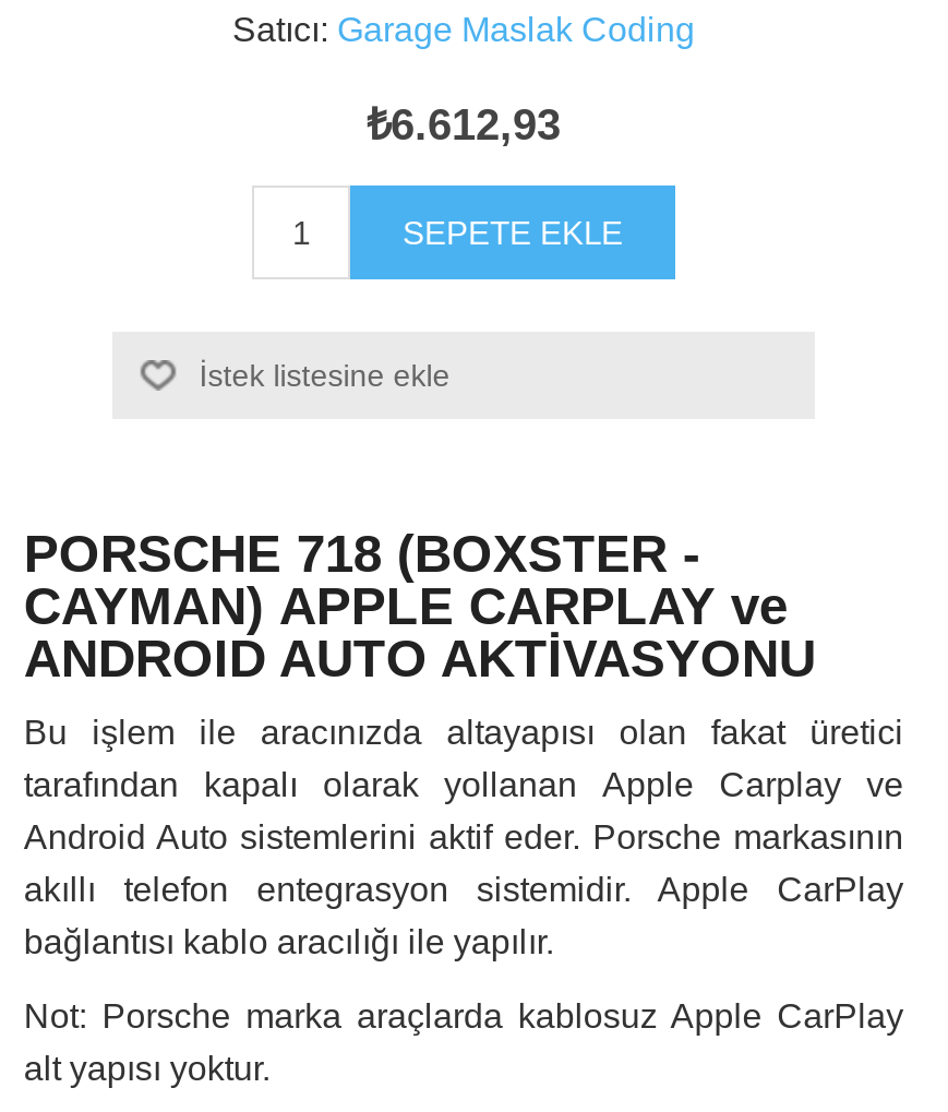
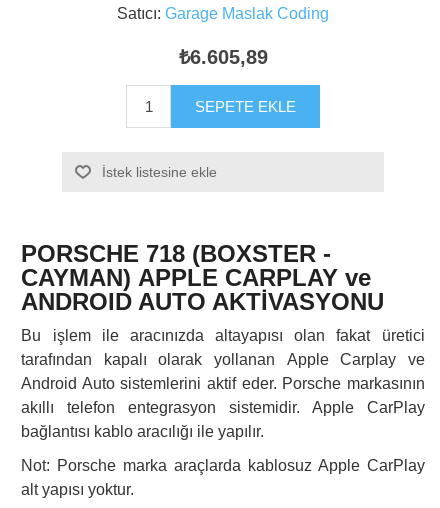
- ₺6.612,93
+ ₺6.605,89
